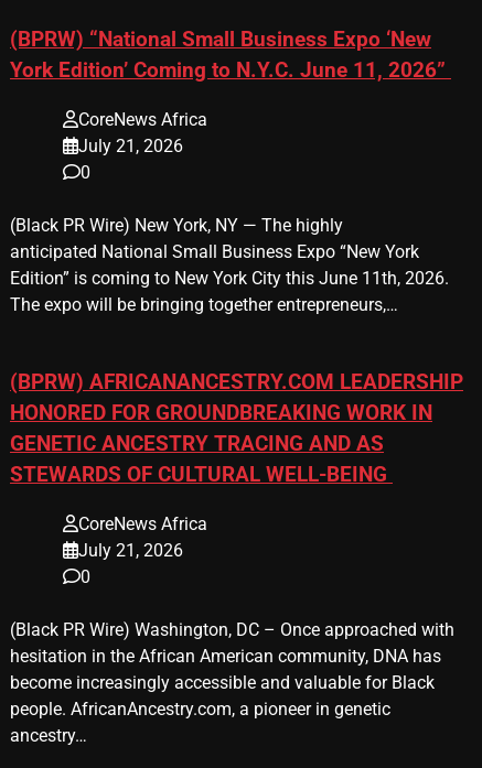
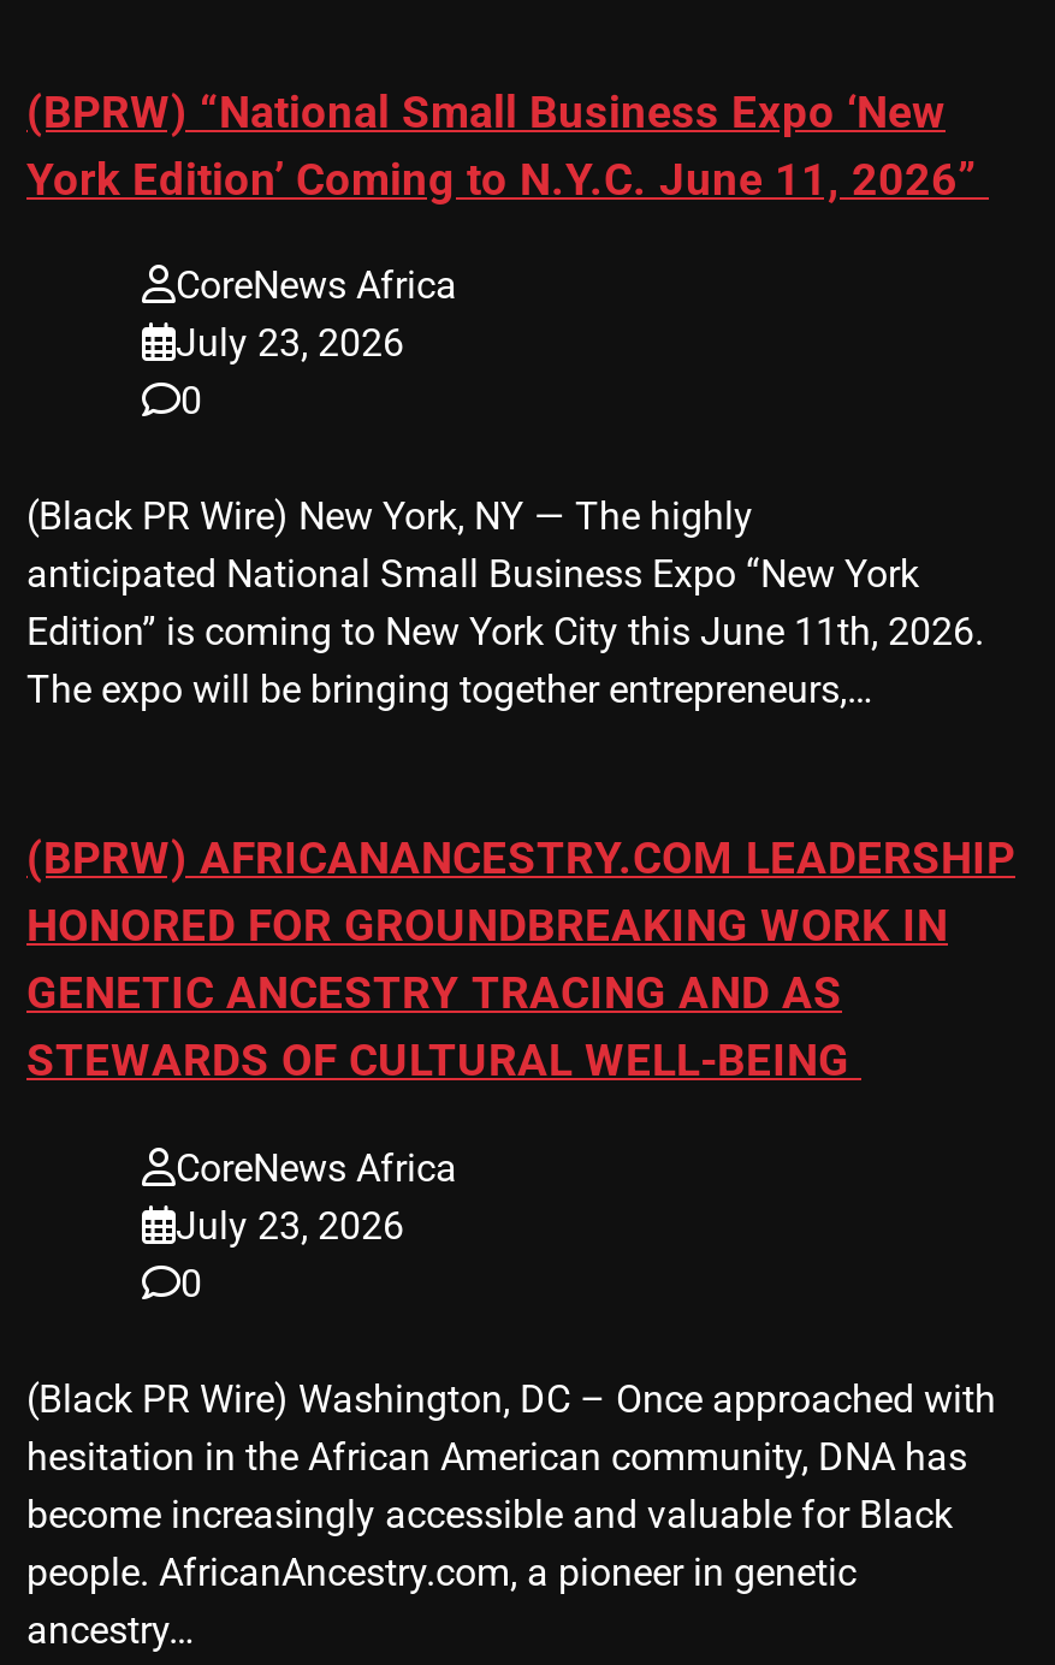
- July 21, 2026
+ July 23, 2026

- July 21, 2026
+ July 23, 2026
